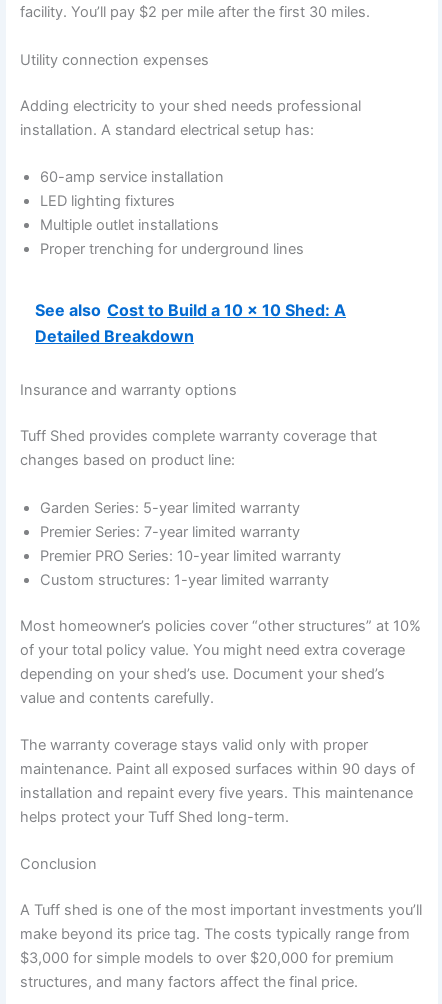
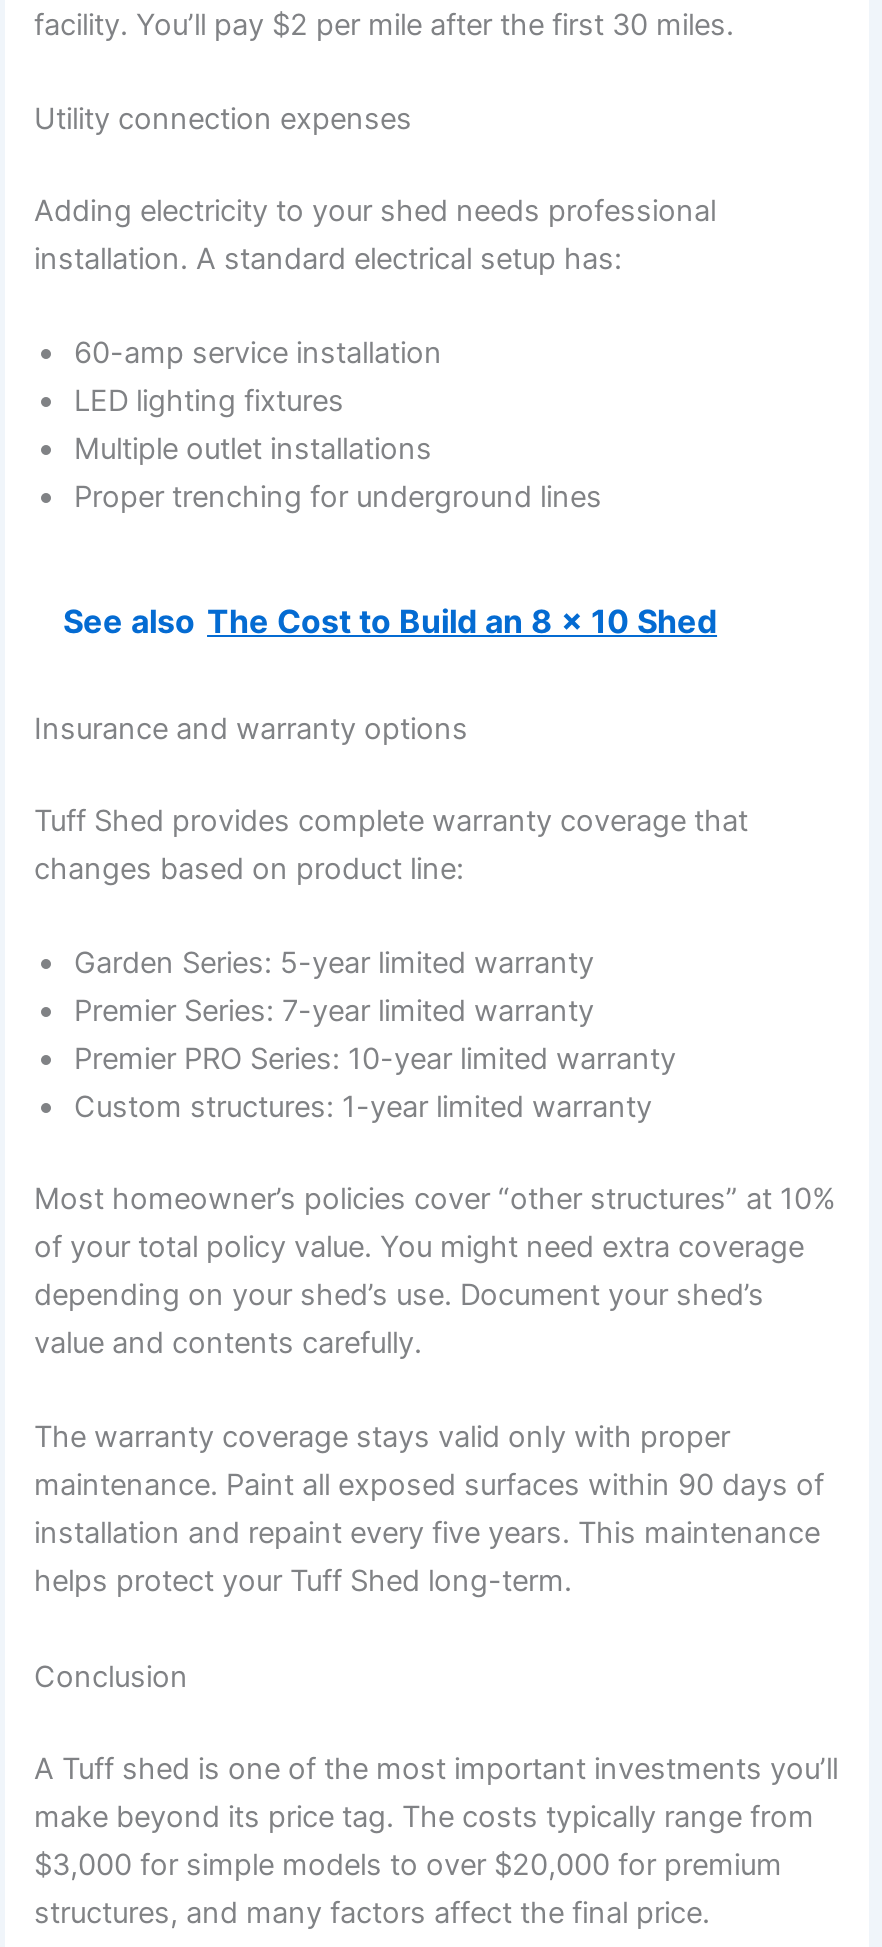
- See also Cost to Build a 10 x 10 Shed: A
- Detailed Breakdown
+ See also The Cost to Build an 8 x 10 Shed
